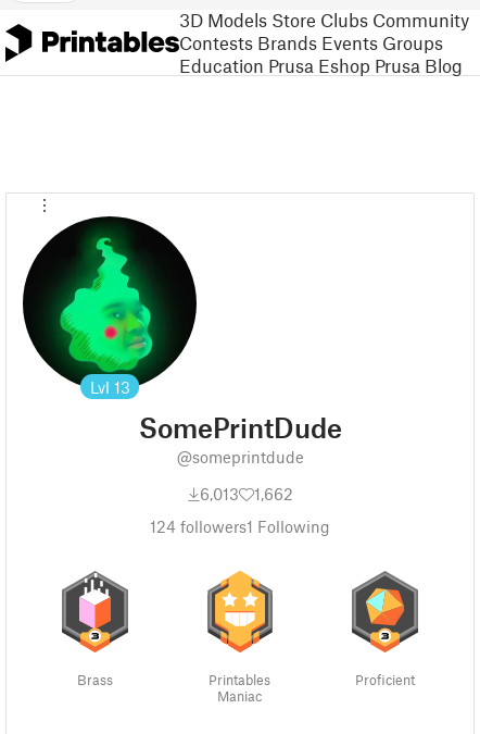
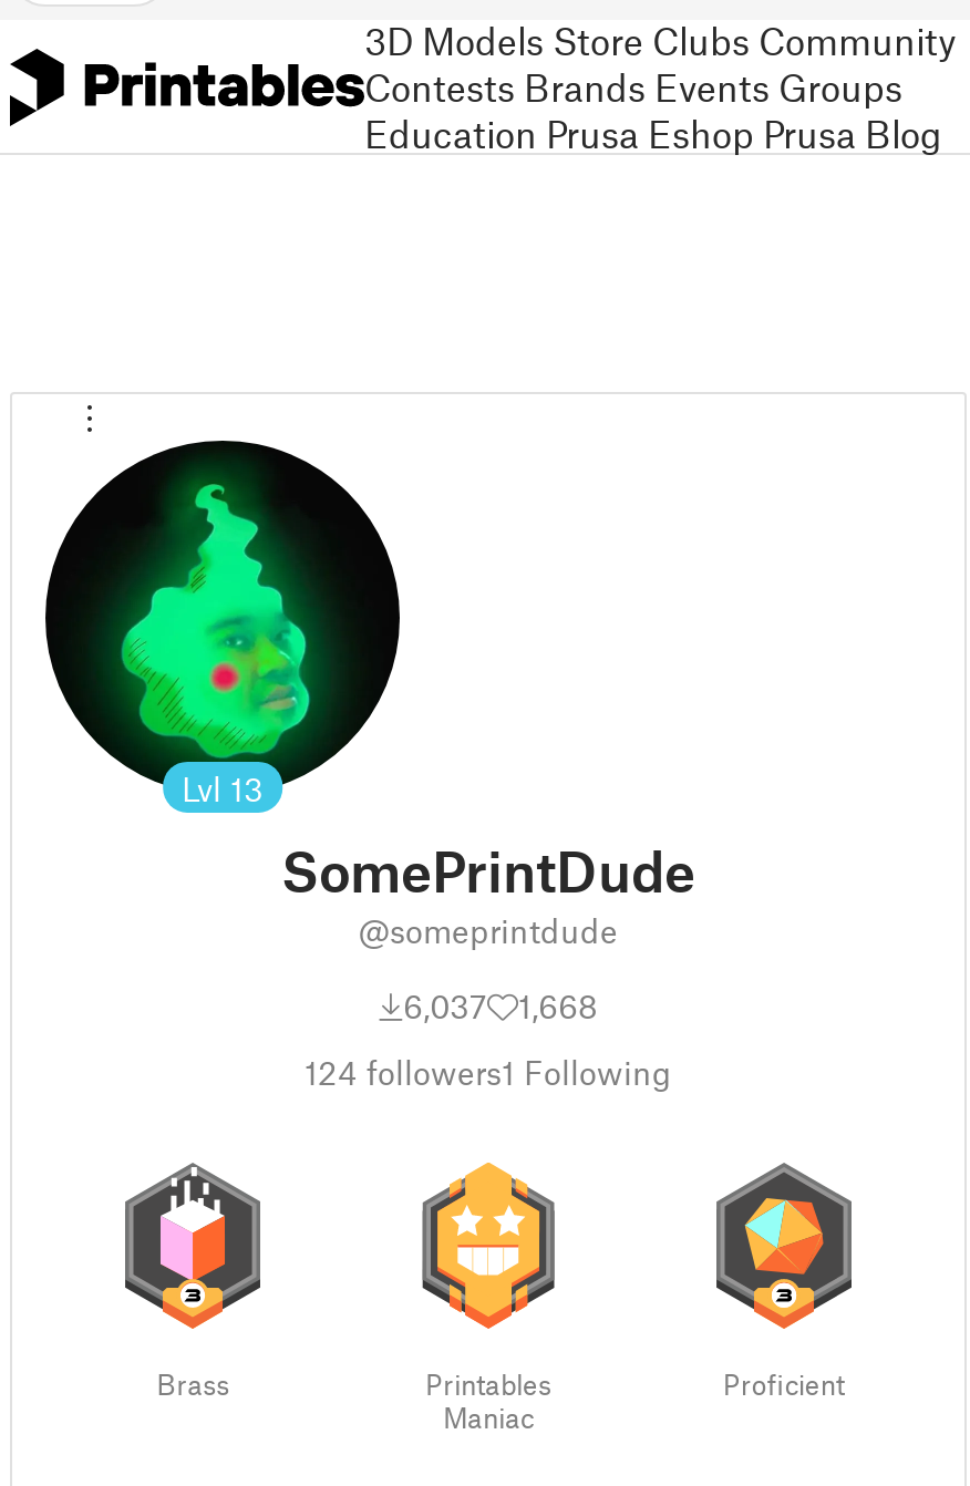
- 6,013
+ 6,037

- 1,662
+ 1,668
